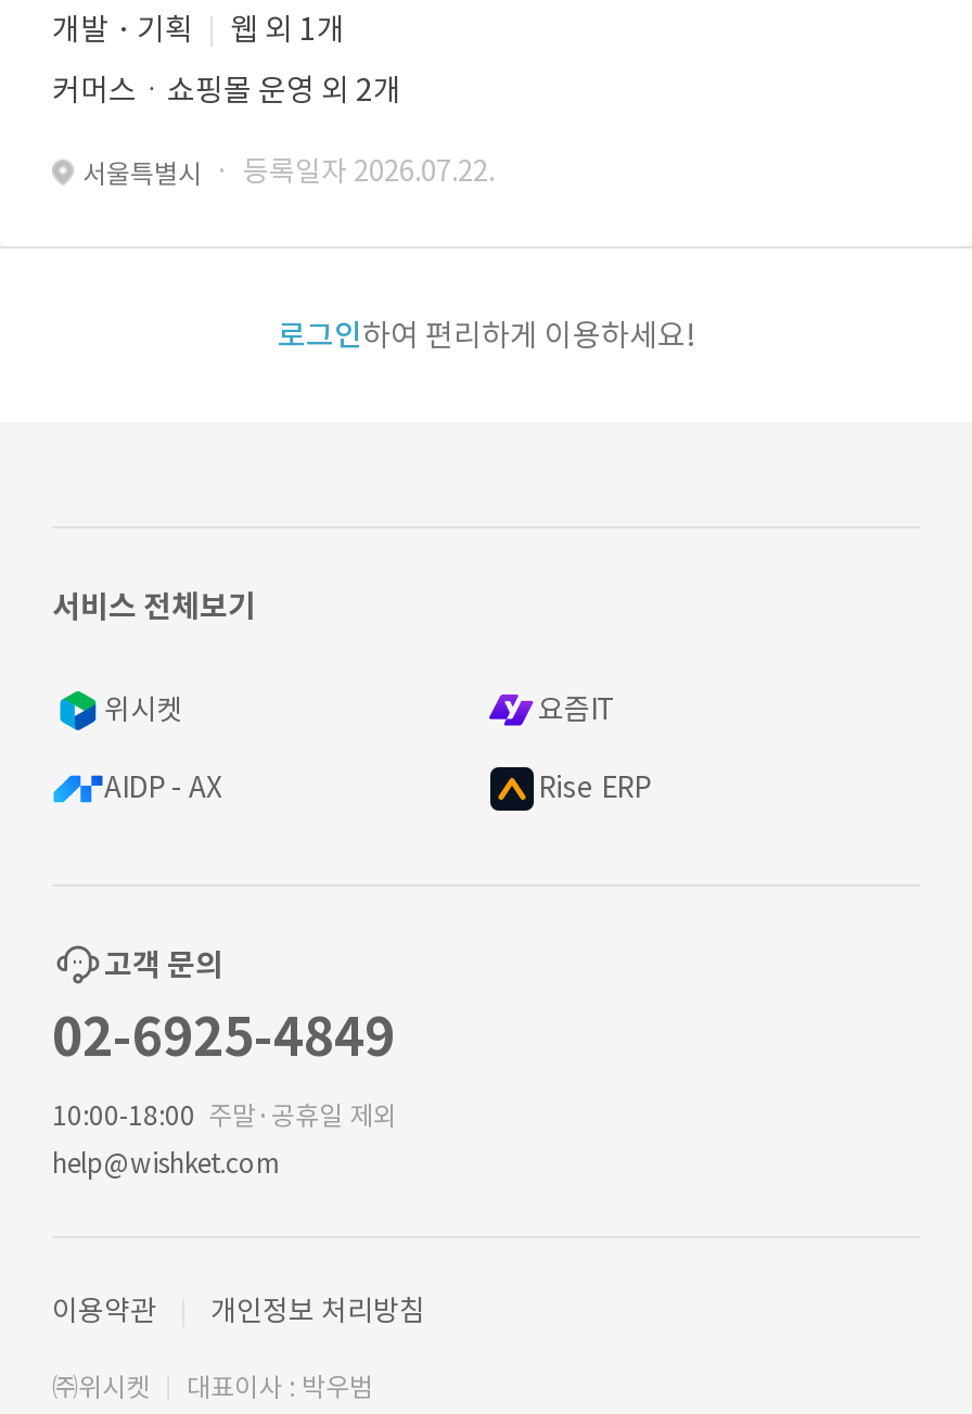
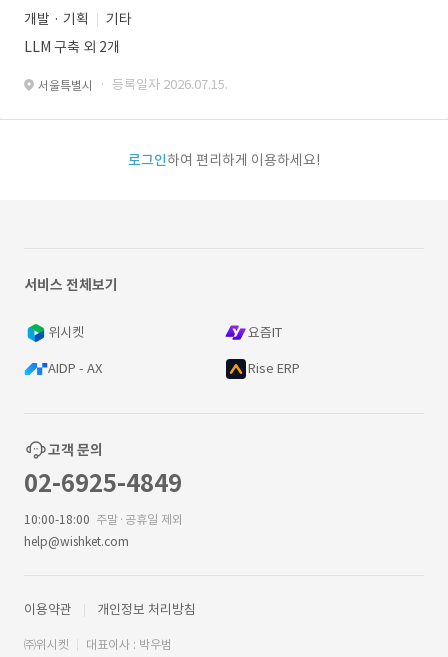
- 웹 외 1개
+ 기타

- 커머스ㆍ쇼핑몰 운영 외 2개
+ LLM 구축 외 2개

- 서울특별시 · 등록일자 2026.07.22.
+ 서울특별시 · 등록일자 2026.07.15.
